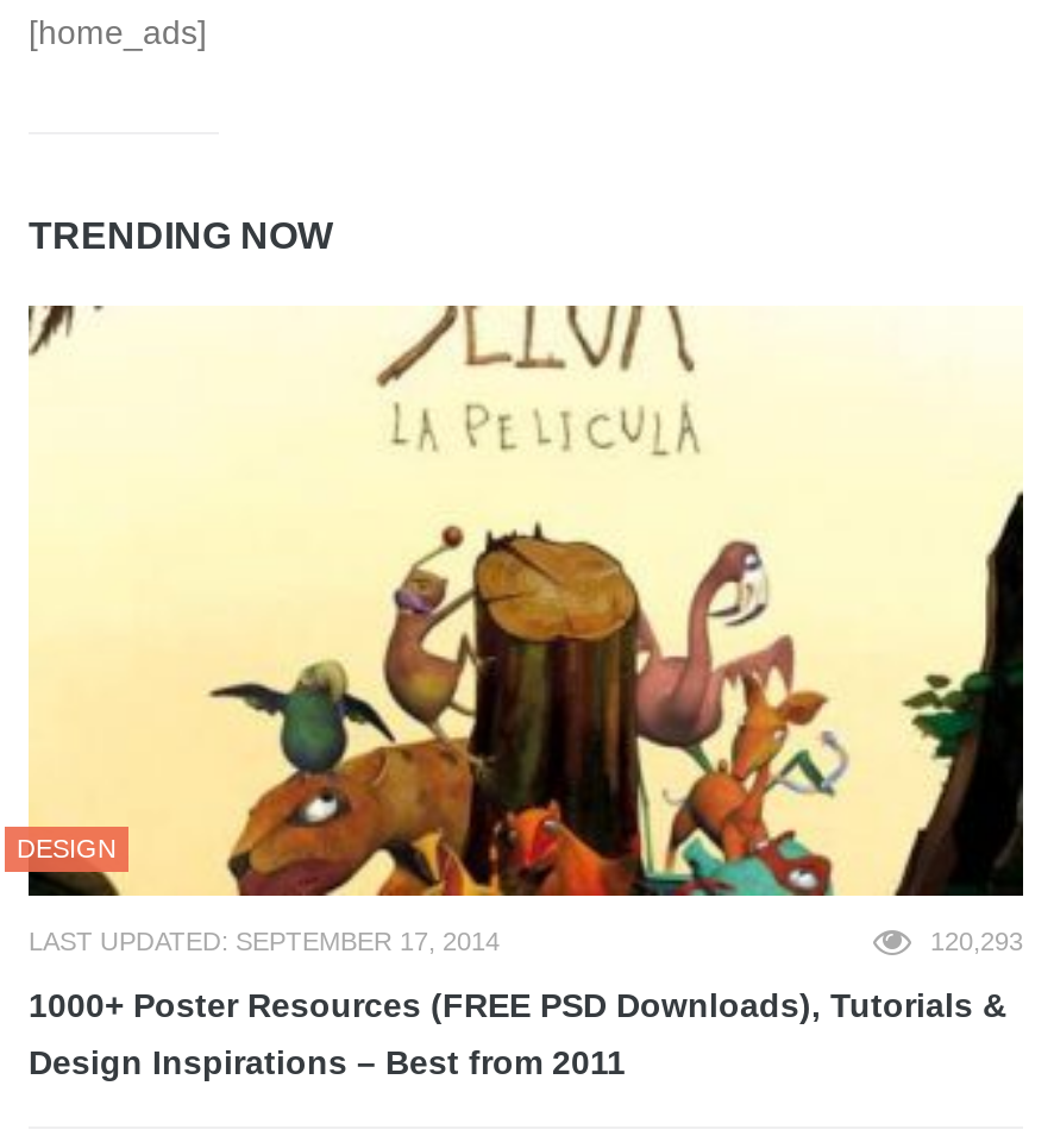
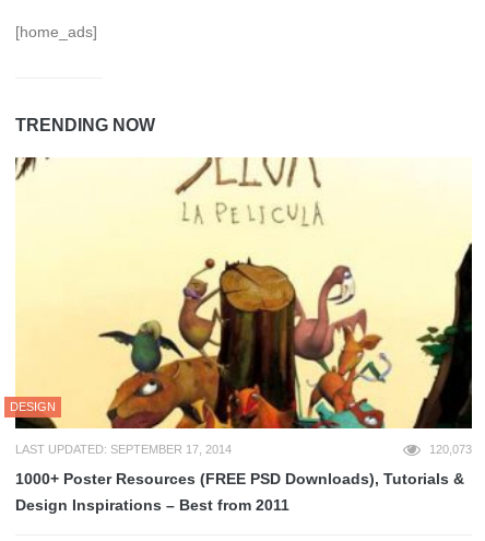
- 120,293
+ 120,073
